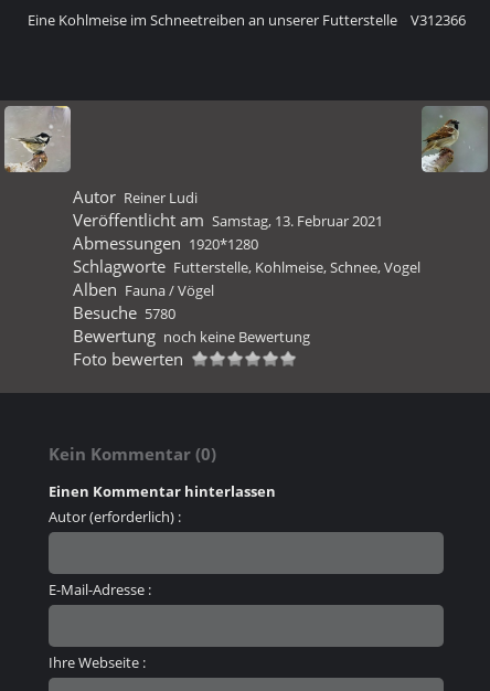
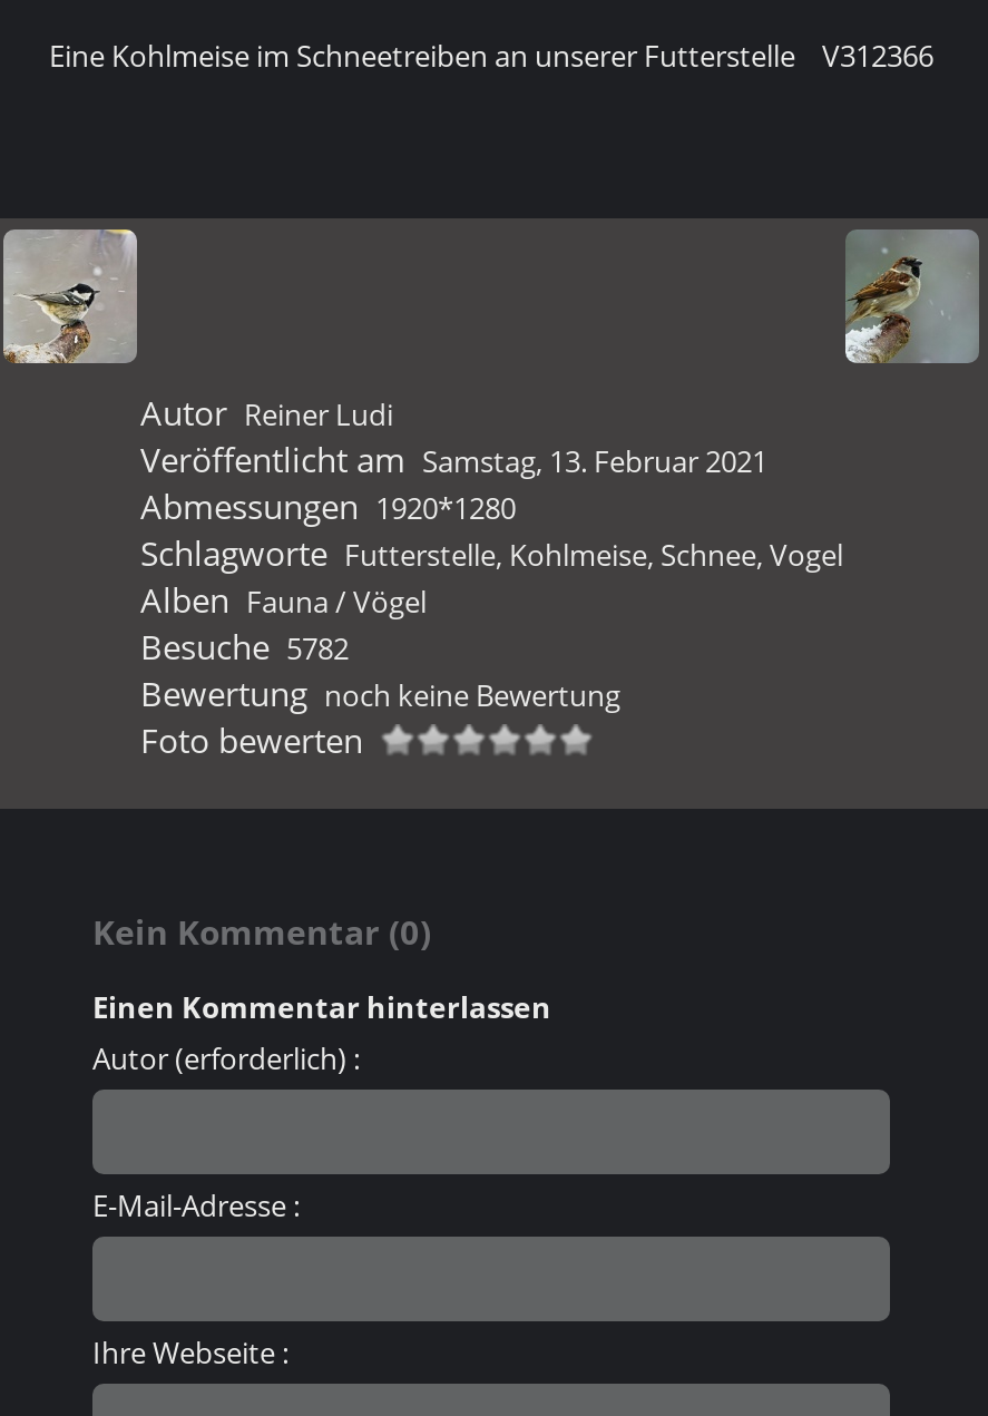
- Besuche 5780
+ Besuche 5782
